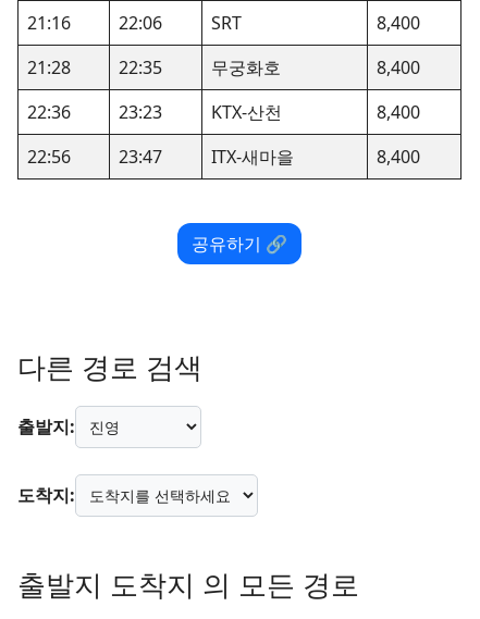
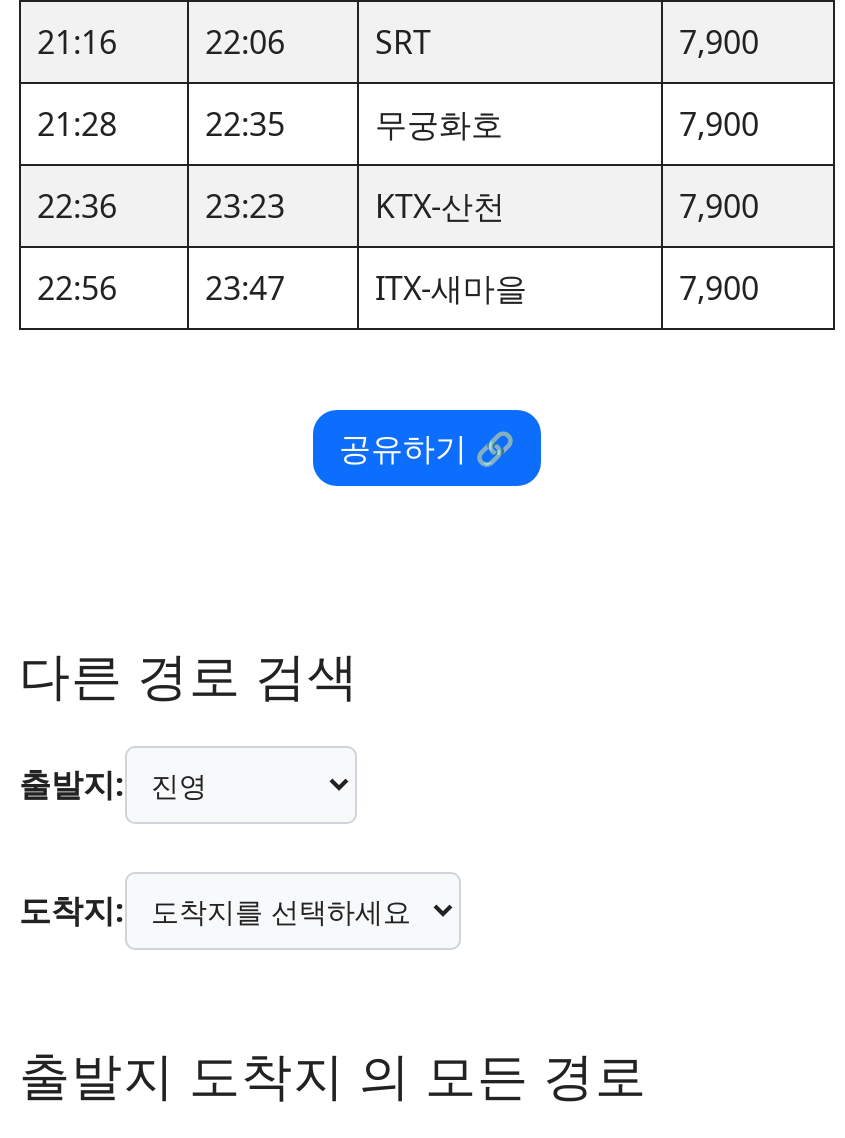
- 8,400
+ 7,900

- 8,400
+ 7,900

- 8,400
+ 7,900

- 8,400
+ 7,900
